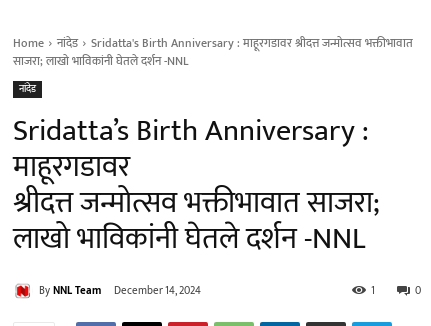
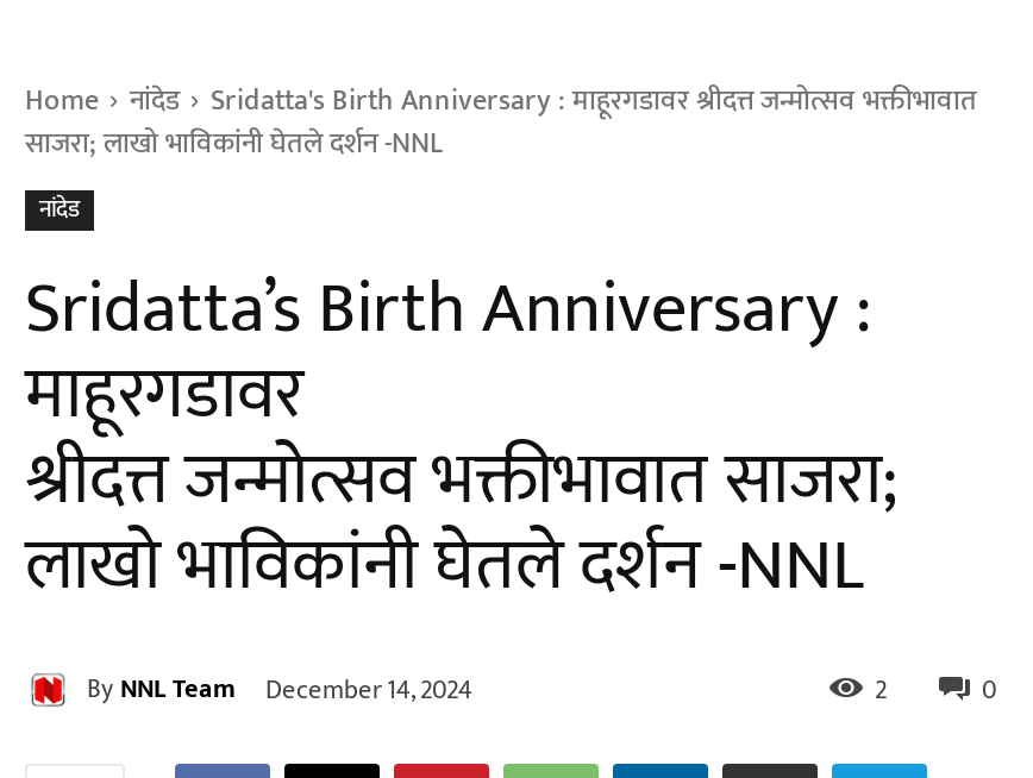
- 1
+ 2
